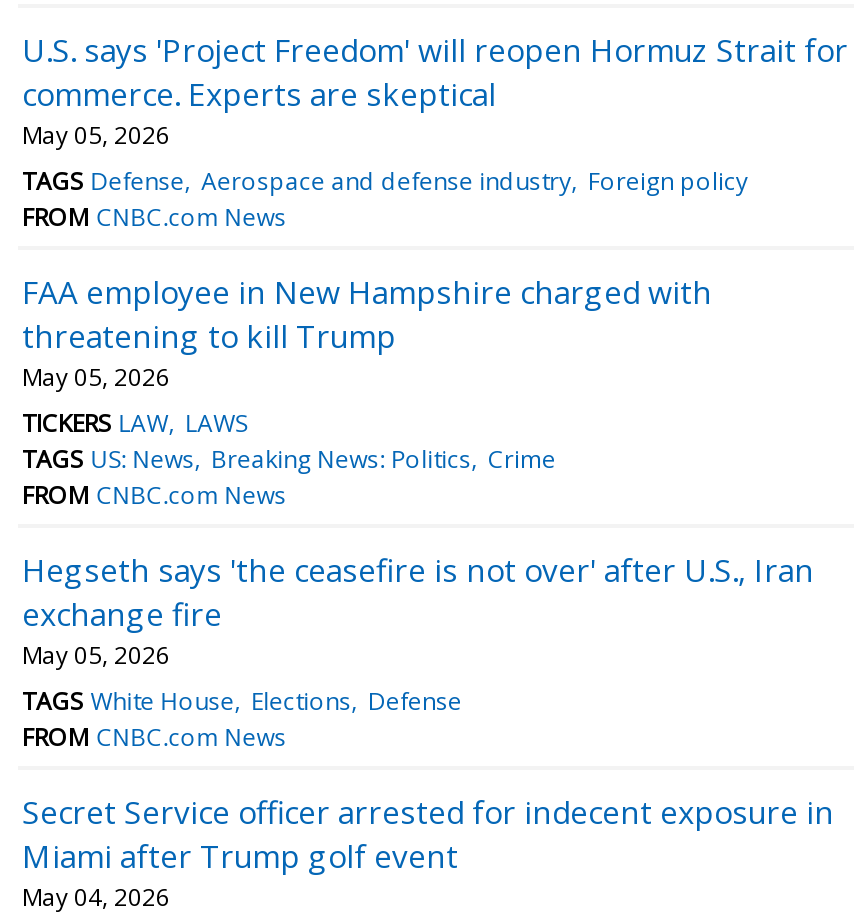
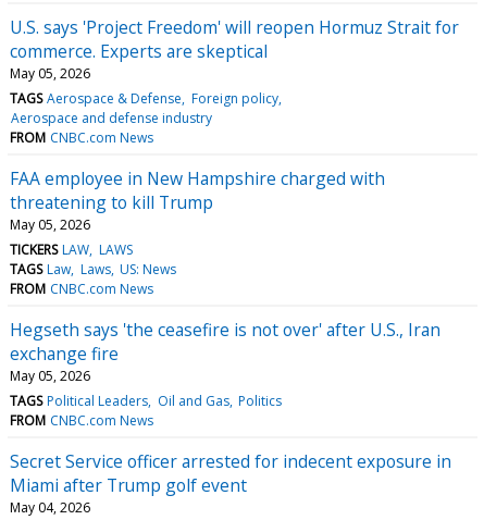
- TAGS Defense Aerospace and defense industry Foreign policy
+ TAGS Aerospace & Defense Foreign policy
+ Aerospace and defense industry

- TAGS US: News Breaking News: Politics Crime
+ TAGS Law Laws US: News

- TAGS White House Elections Defense
+ TAGS Political Leaders Oil and Gas Politics
